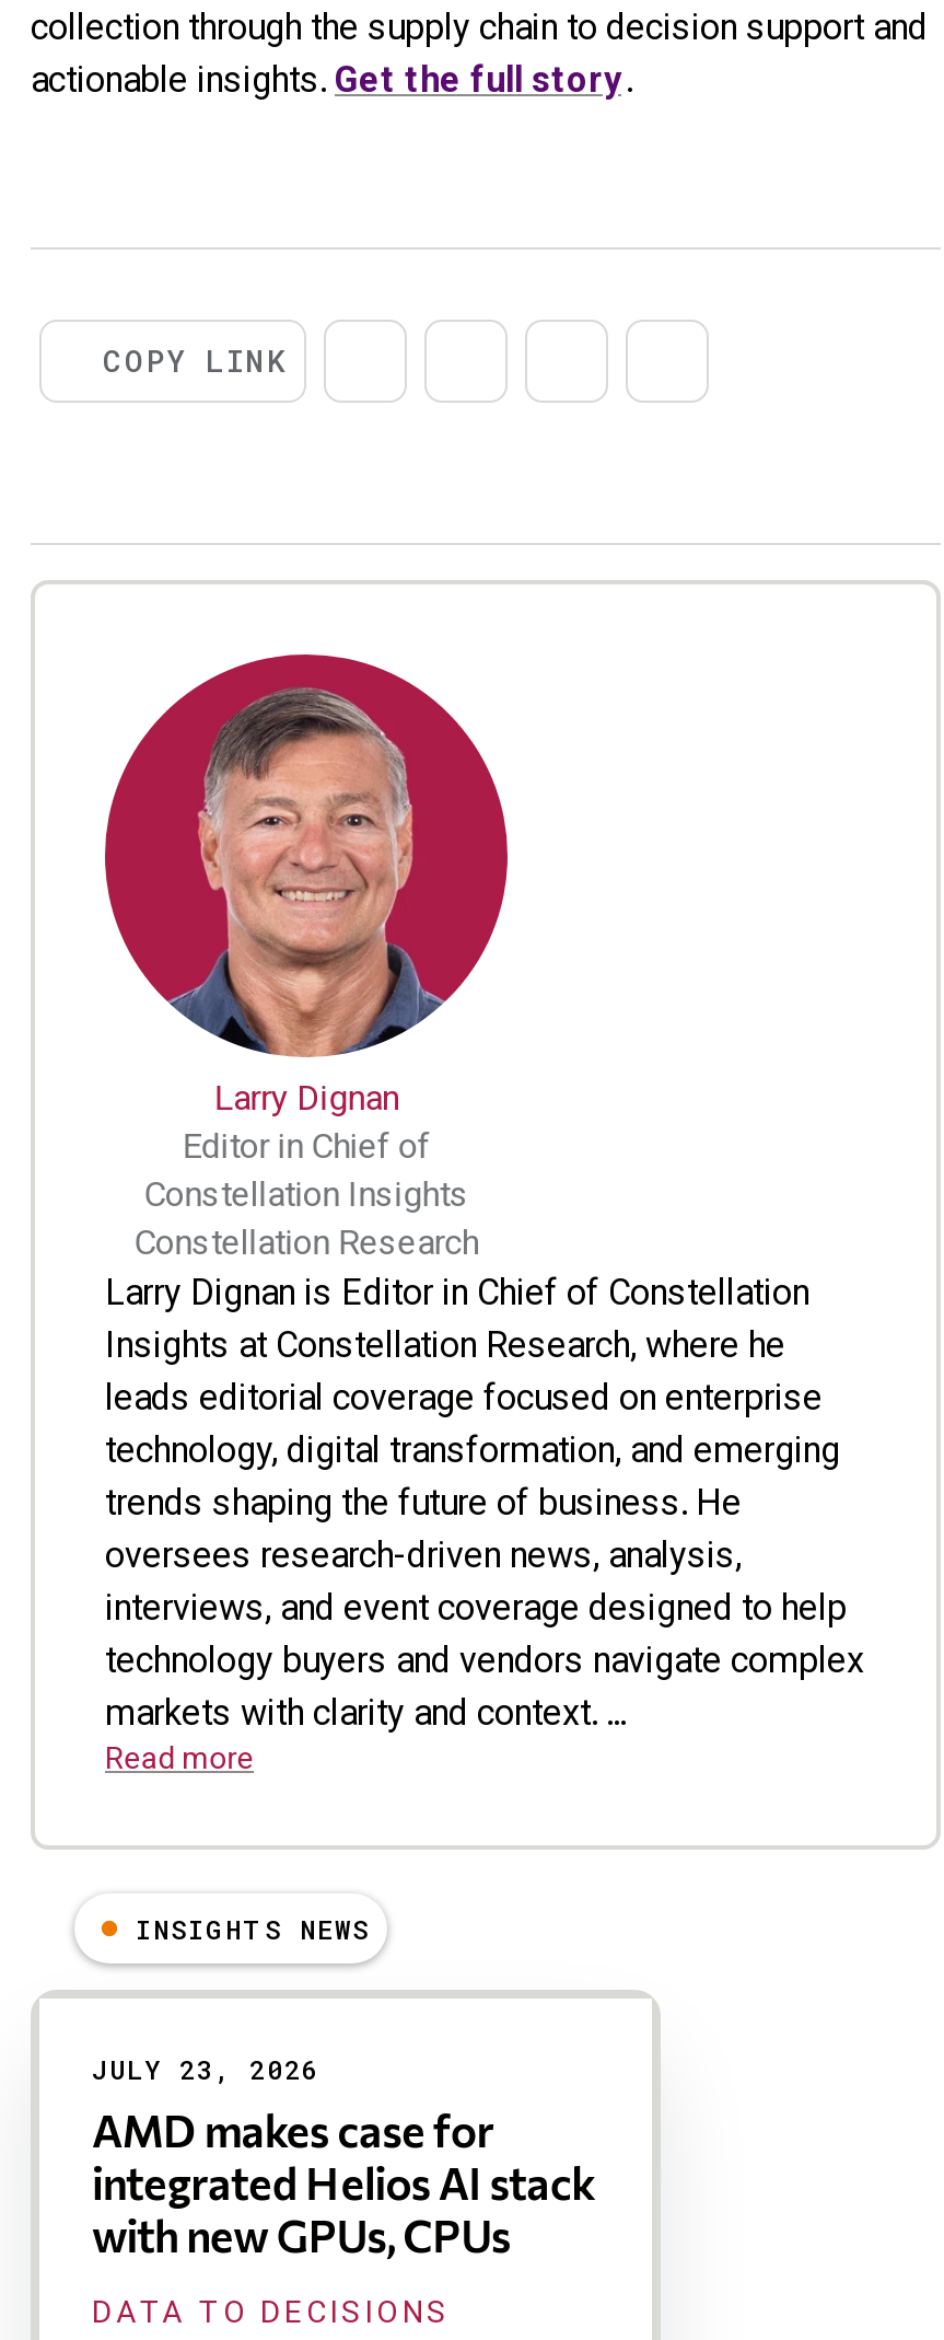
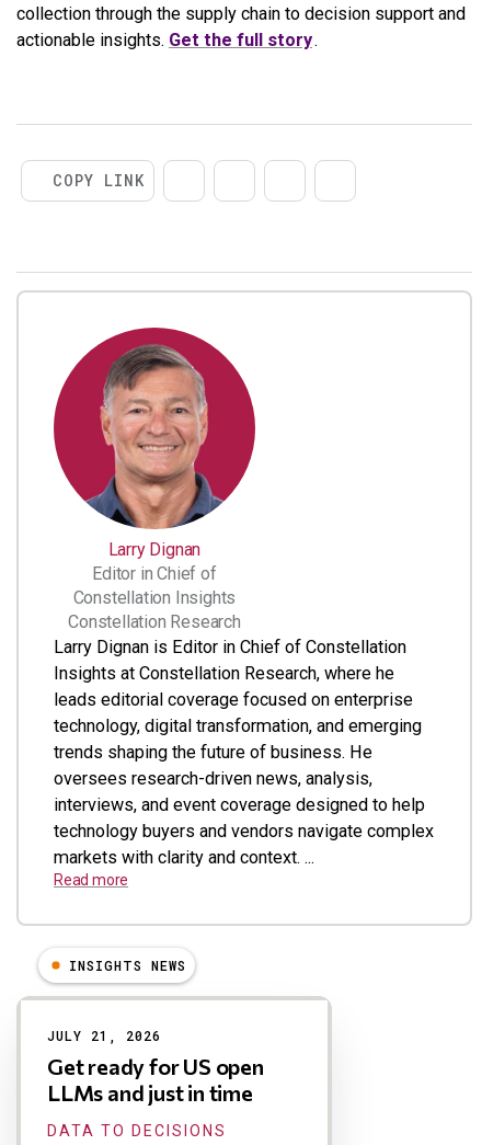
- JULY 23, 2026
- AMD makes case for
- integrated Helios AI stack
- with new GPUs, CPUs
+ JULY 21, 2026
+ Get ready for US open
+ LLMs and just in time
